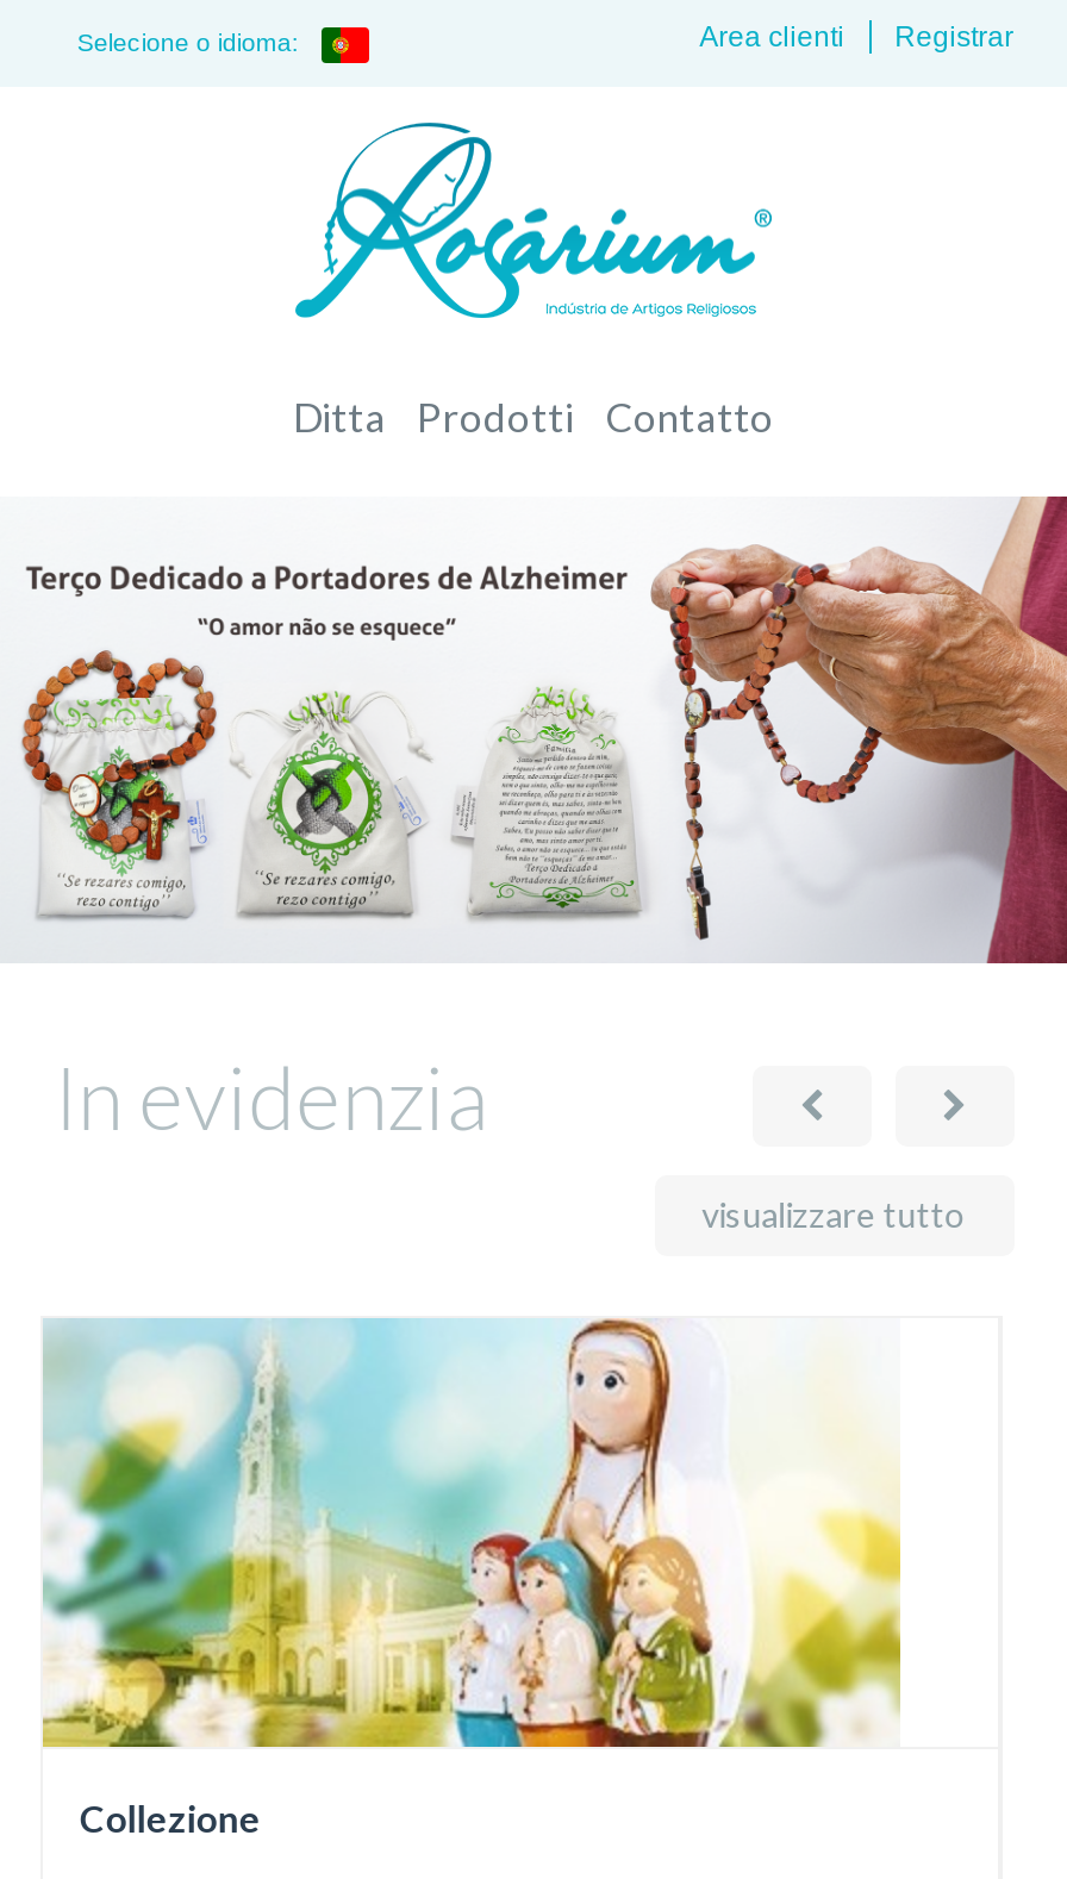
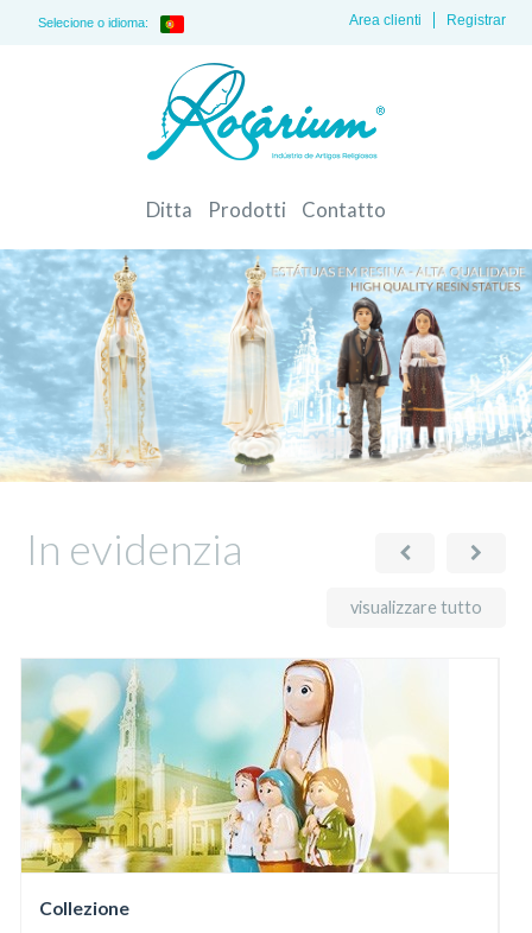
- [image]
+ [image]
